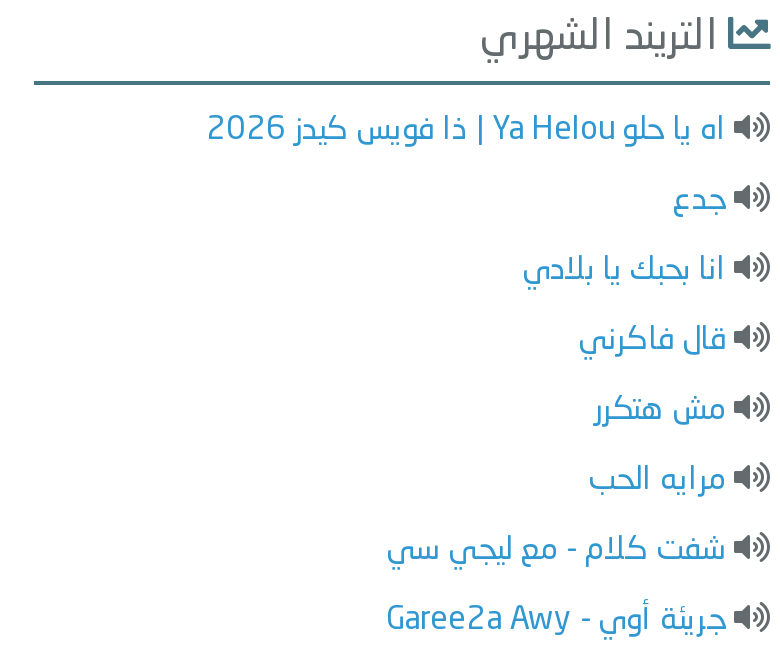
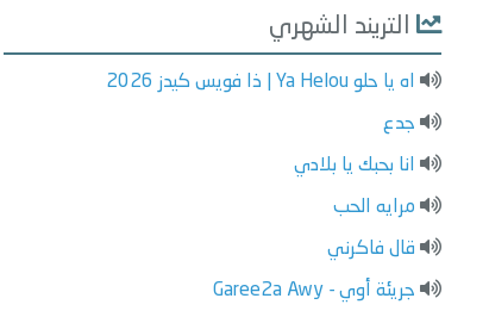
- قال فاكرني
- مش هتكرر

- شفت كلام - مع ليجي سي
+ قال فاكرني
